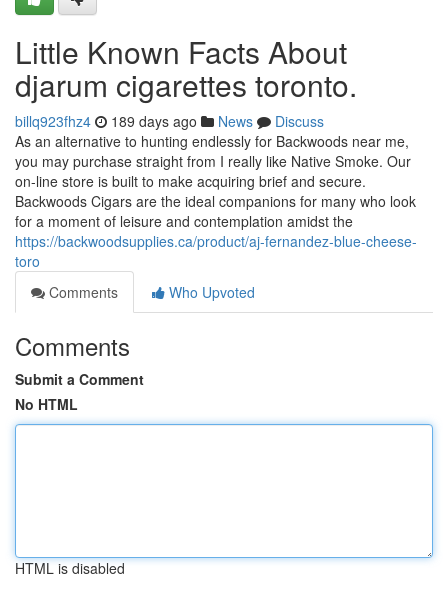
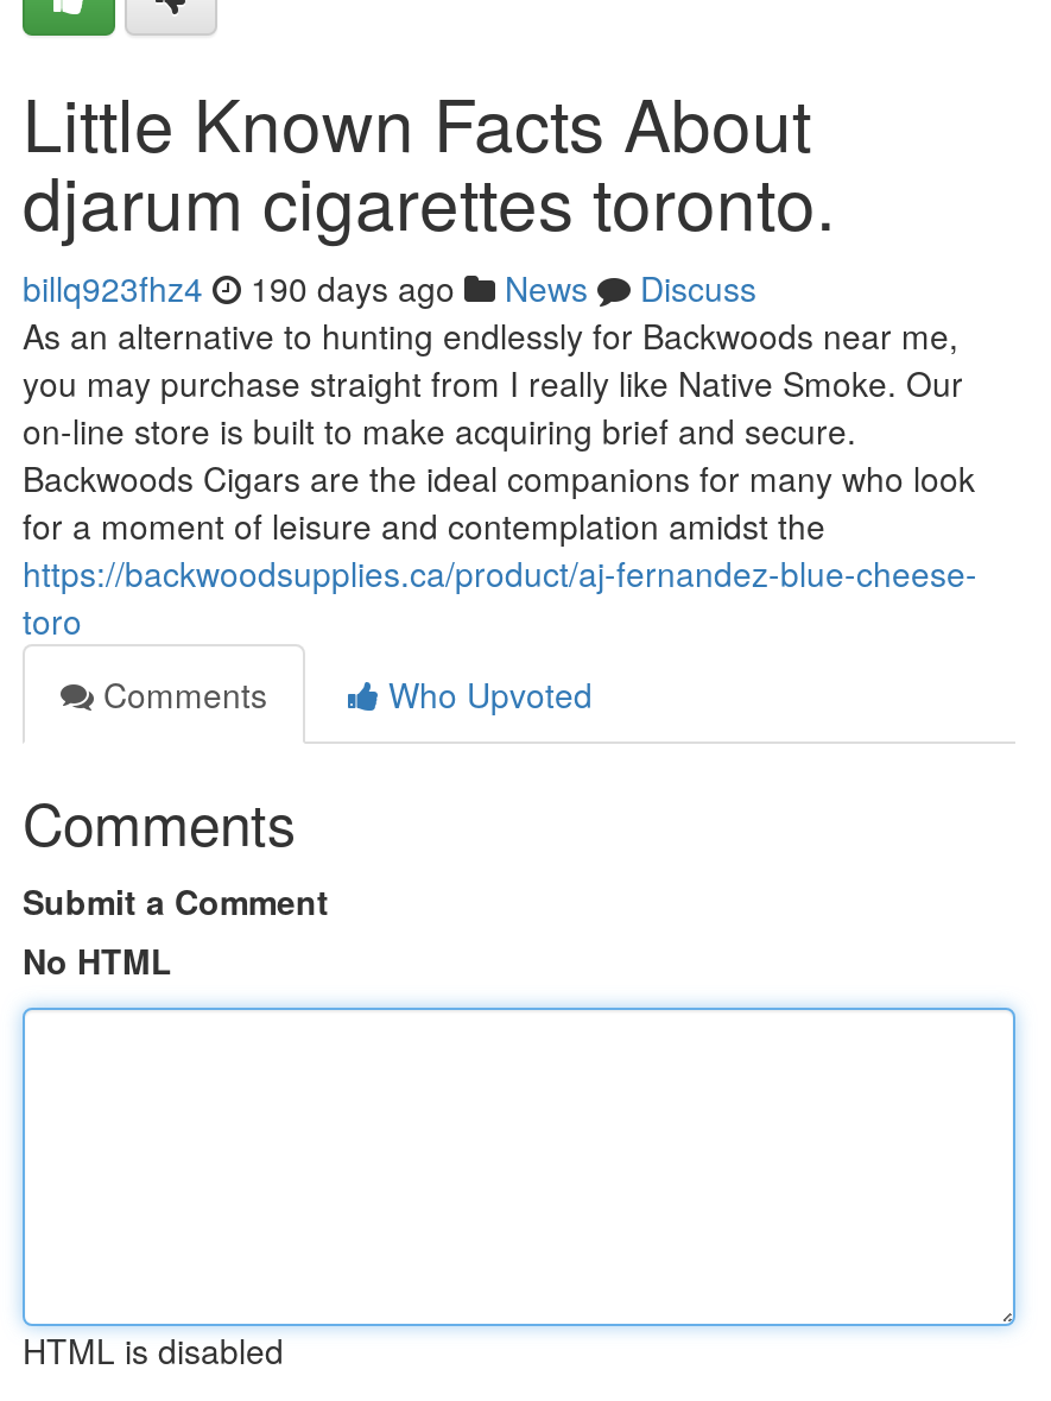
- billq923fhz4 189 days ago News Discuss
+ billq923fhz4 190 days ago News Discuss
